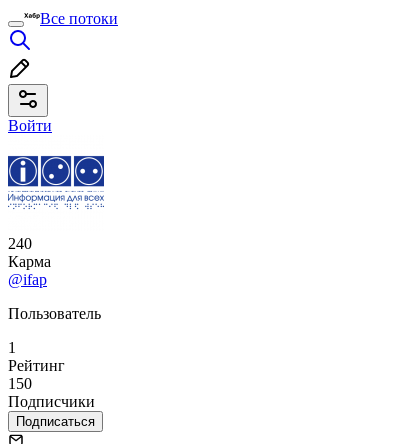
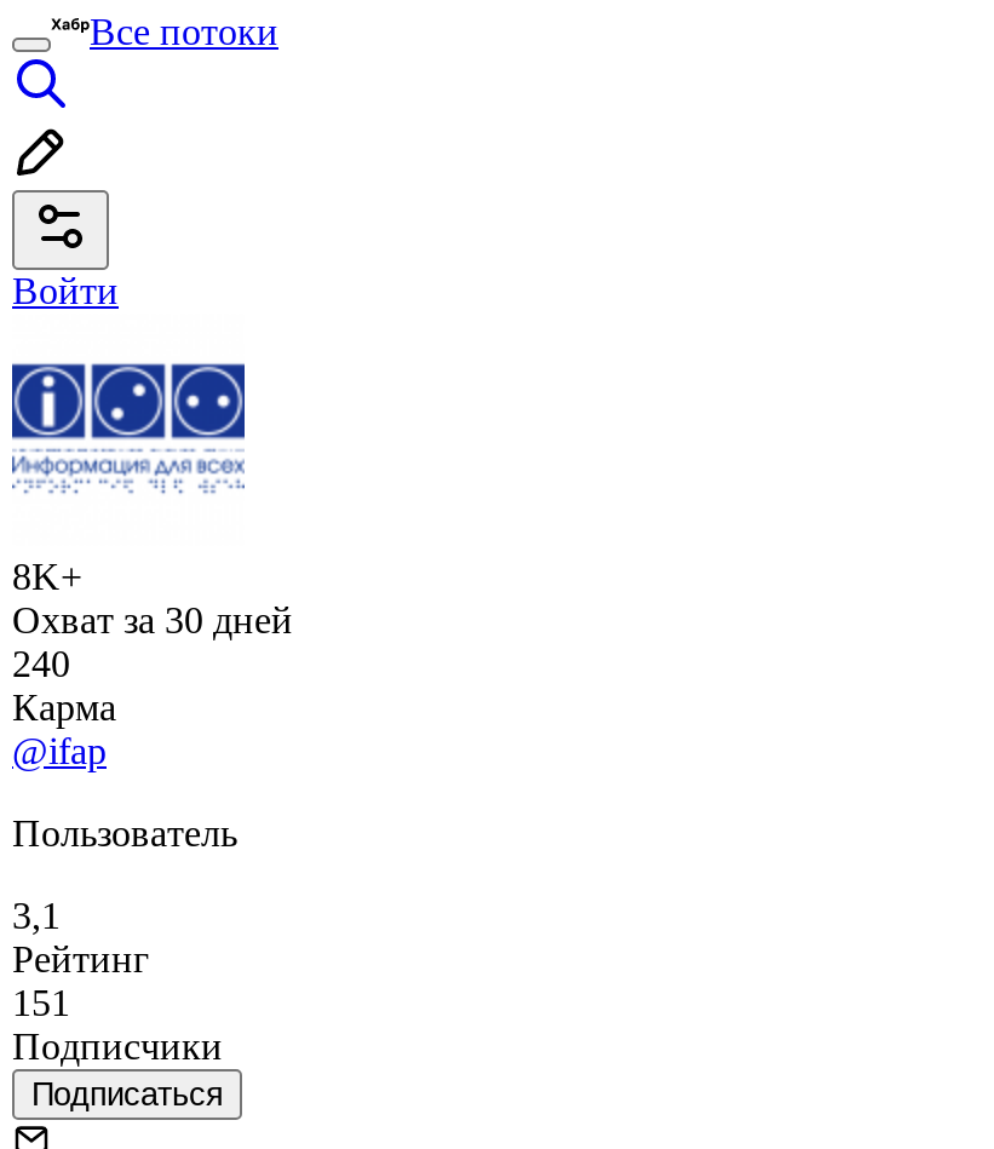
+ 8K+
+ Охват за 30 дней

- 1
+ 3,1

- 150
+ 151
